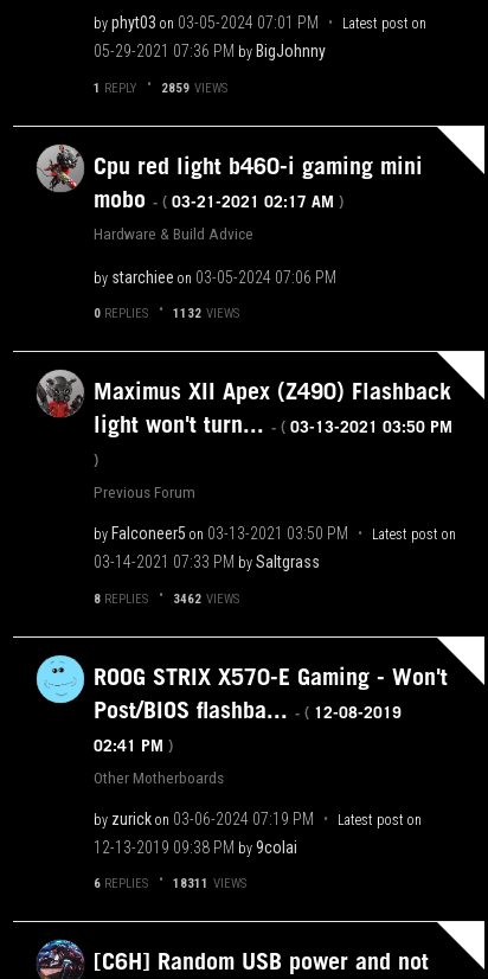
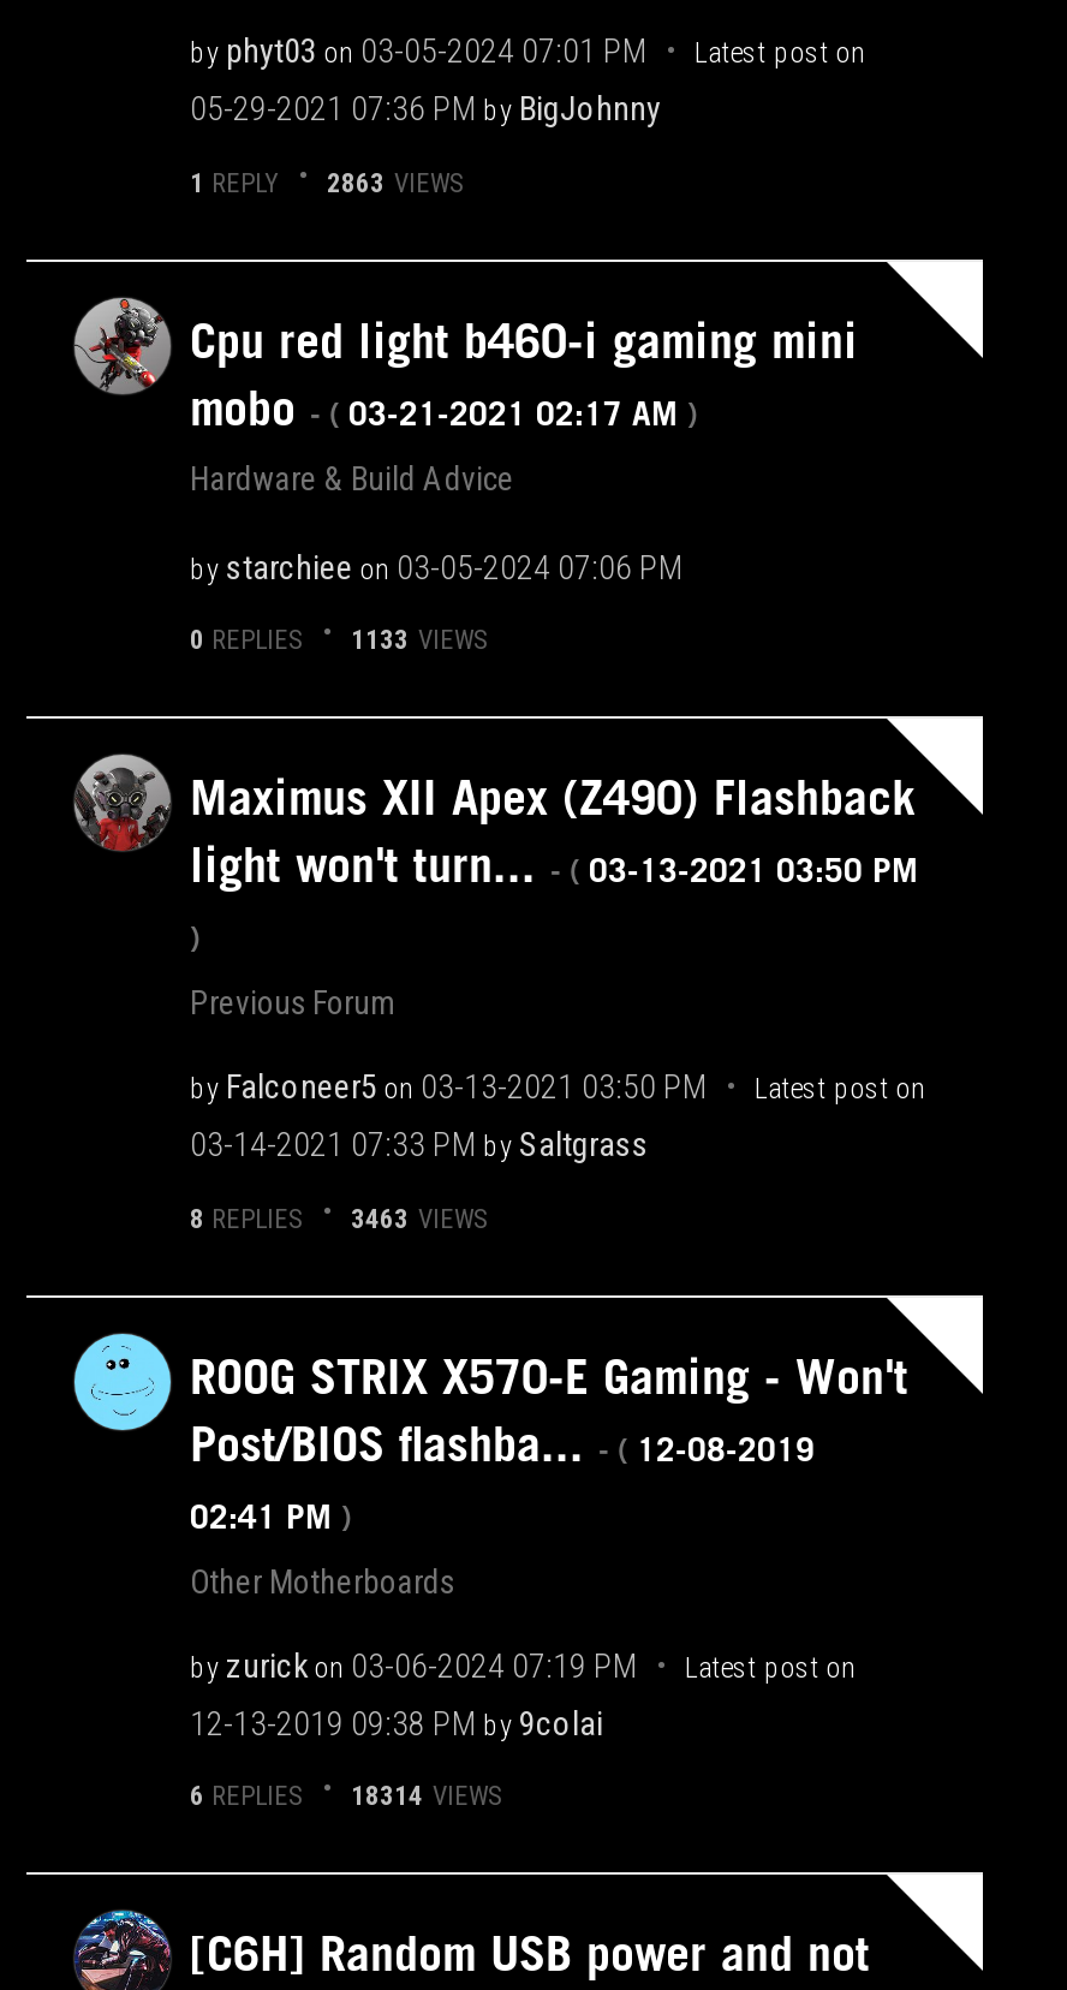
- 1 REPLY 2859 VIEWS
+ 1 REPLY 2863 VIEWS

- 0 REPLIES 1132 VIEWS
+ 0 REPLIES 1133 VIEWS

- 8 REPLIES 3462 VIEWS
+ 8 REPLIES 3463 VIEWS

- 6 REPLIES 18311 VIEWS
+ 6 REPLIES 18314 VIEWS
